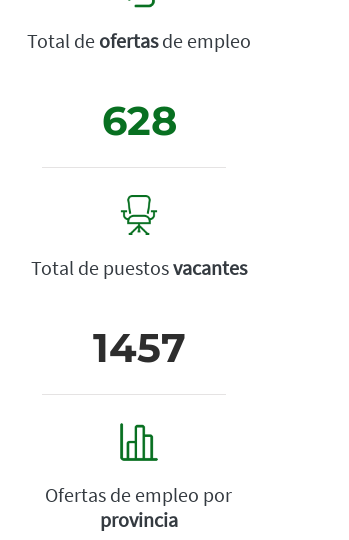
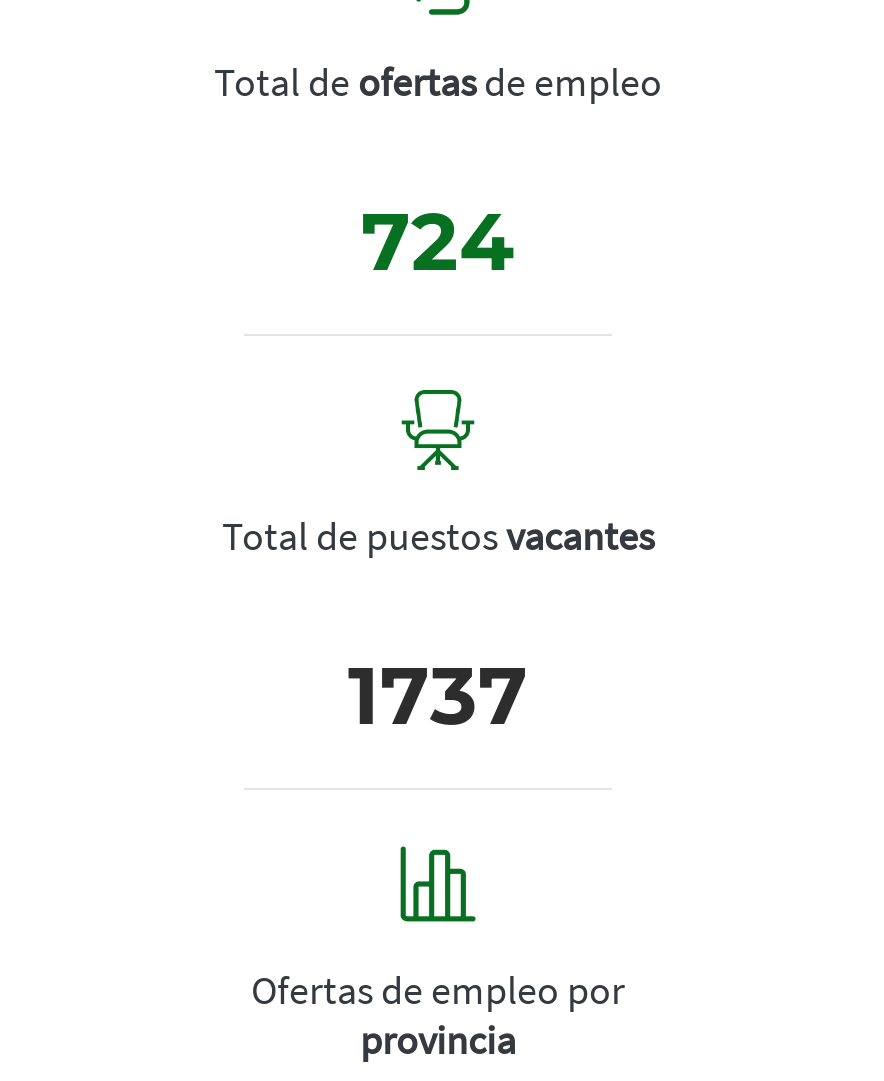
- 628
+ 724

- 1457
+ 1737
